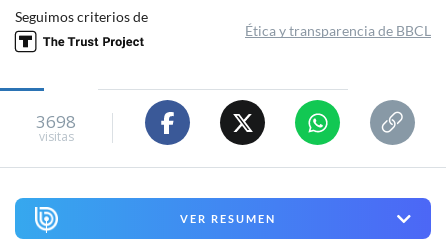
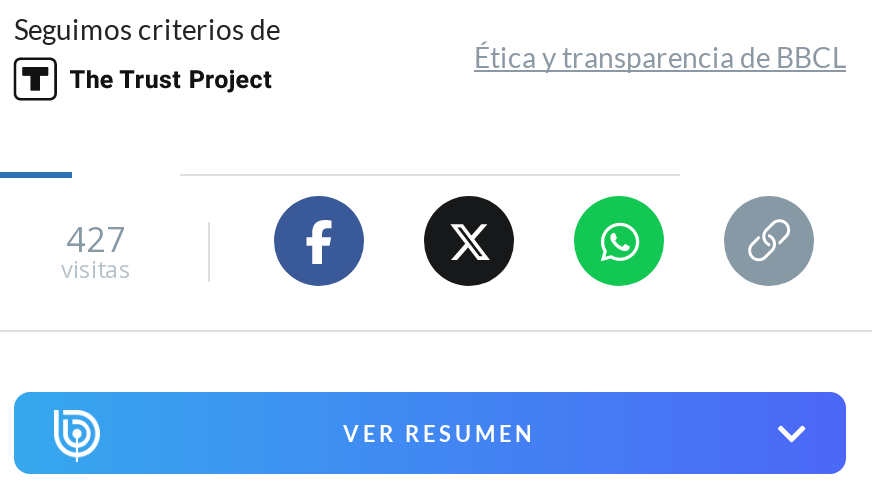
- 3698
+ 427
